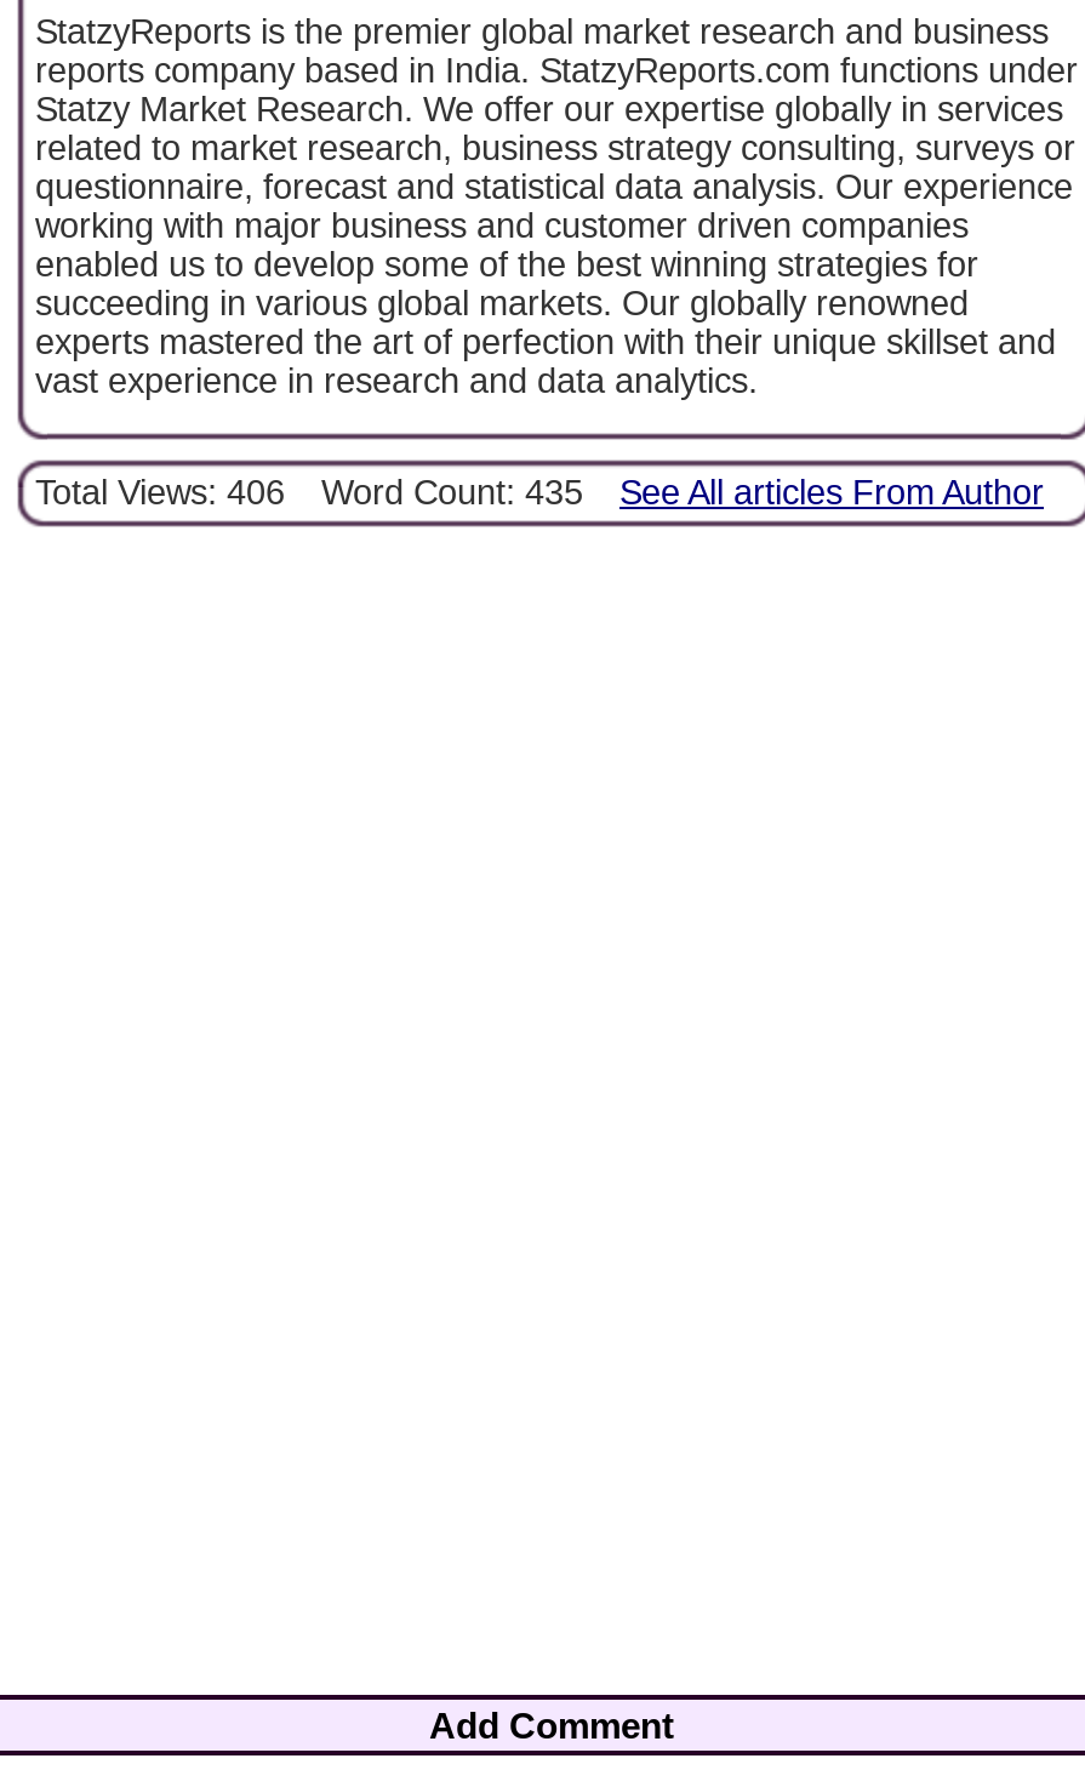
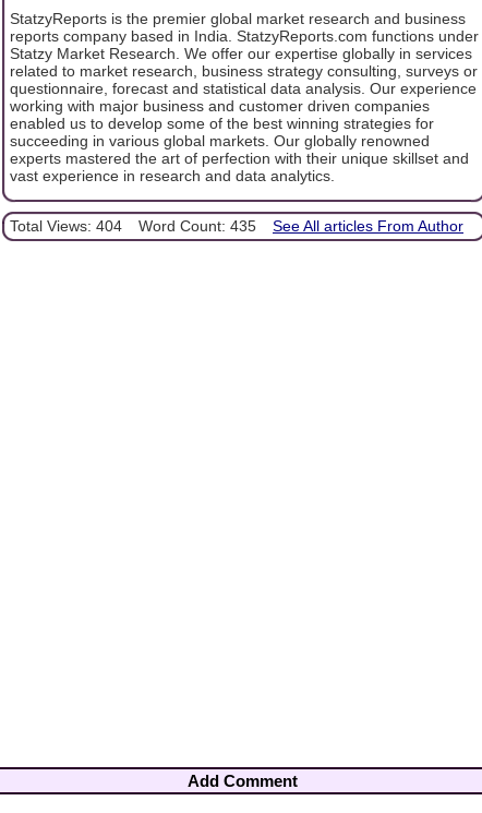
- Total Views: 406 Word Count: 435 See All articles From Author
+ Total Views: 404 Word Count: 435 See All articles From Author
